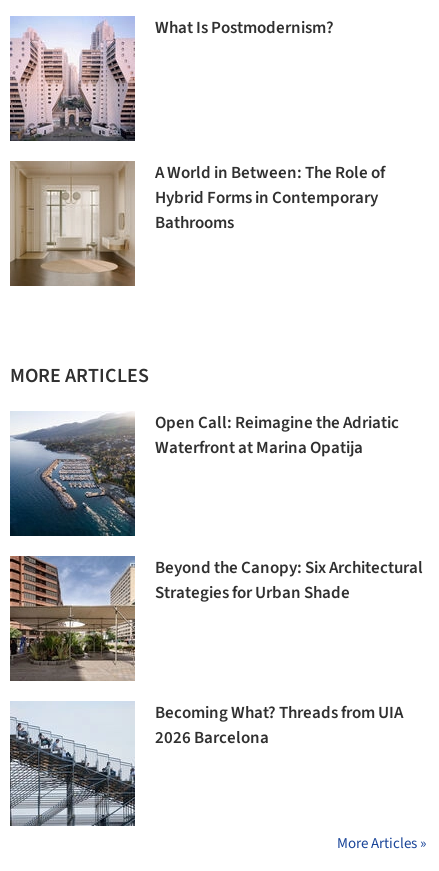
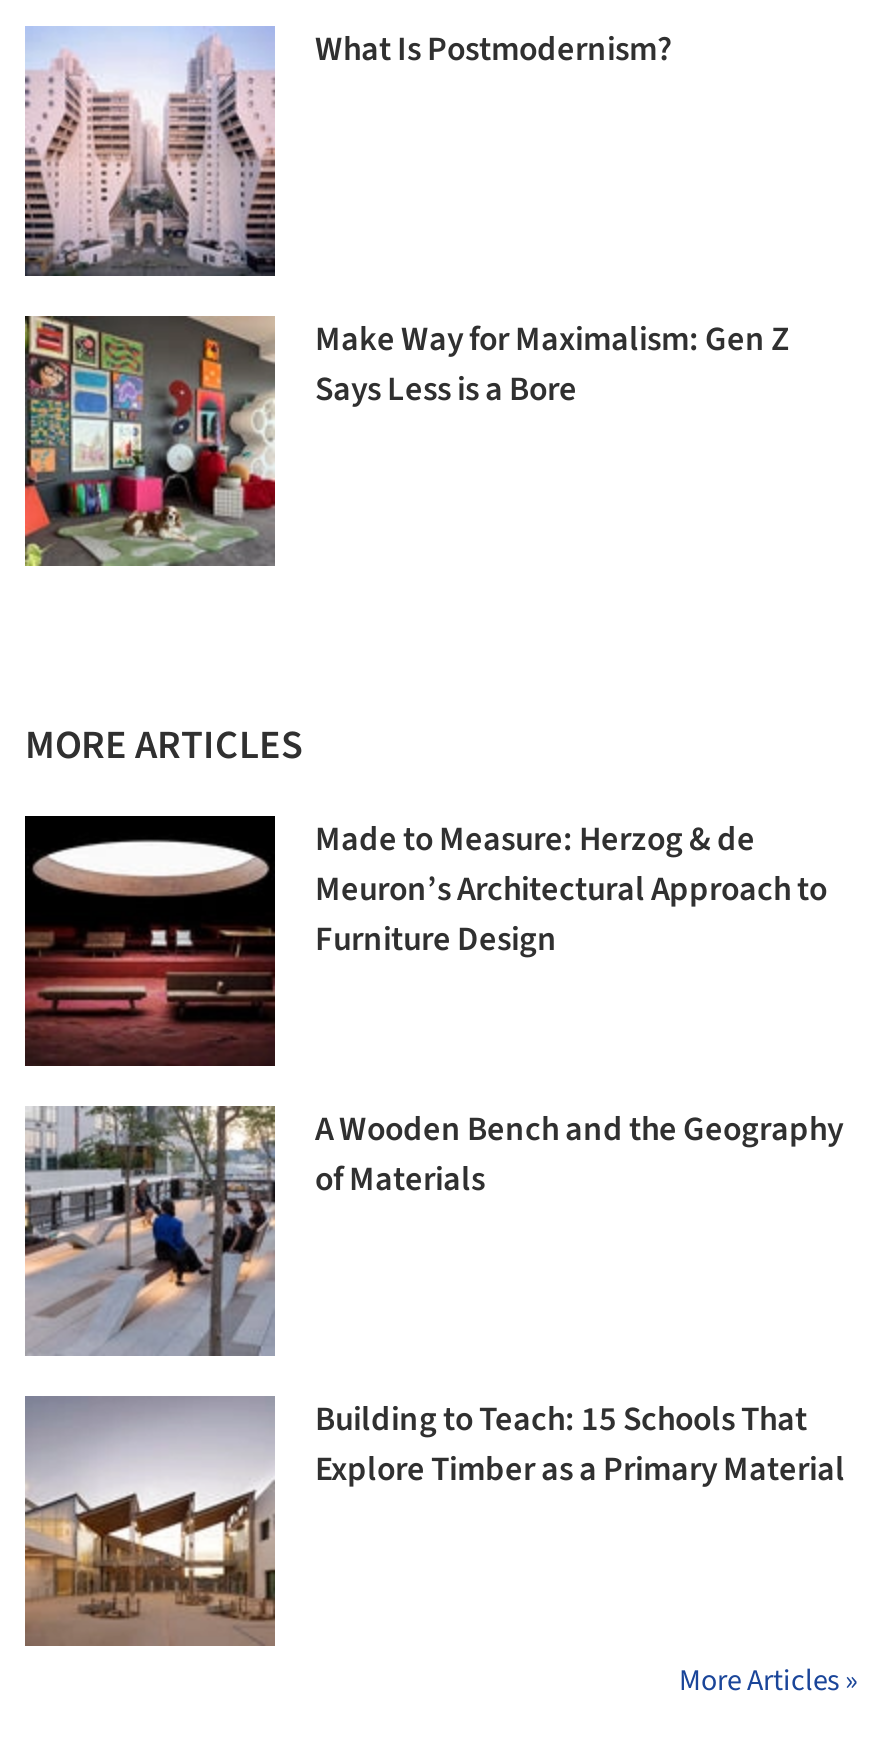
- [image]
- A World in Between: The Role of
- Hybrid Forms in Contemporary
- Bathrooms
+ [image]
+ Make Way for Maximalism: Gen Z
+ Says Less is a Bore

- [image]
- Open Call: Reimagine the Adriatic
- Waterfront at Marina Opatija
+ [image]
+ Made to Measure: Herzog & de
+ Meuron’s Architectural Approach to
+ Furniture Design

- [image]
- Beyond the Canopy: Six Architectural
- Strategies for Urban Shade
+ [image]
+ A Wooden Bench and the Geography
+ of Materials

- [image]
- Becoming What? Threads from UIA
- 2026 Barcelona
+ [image]
+ Building to Teach: 15 Schools That
+ Explore Timber as a Primary Material
